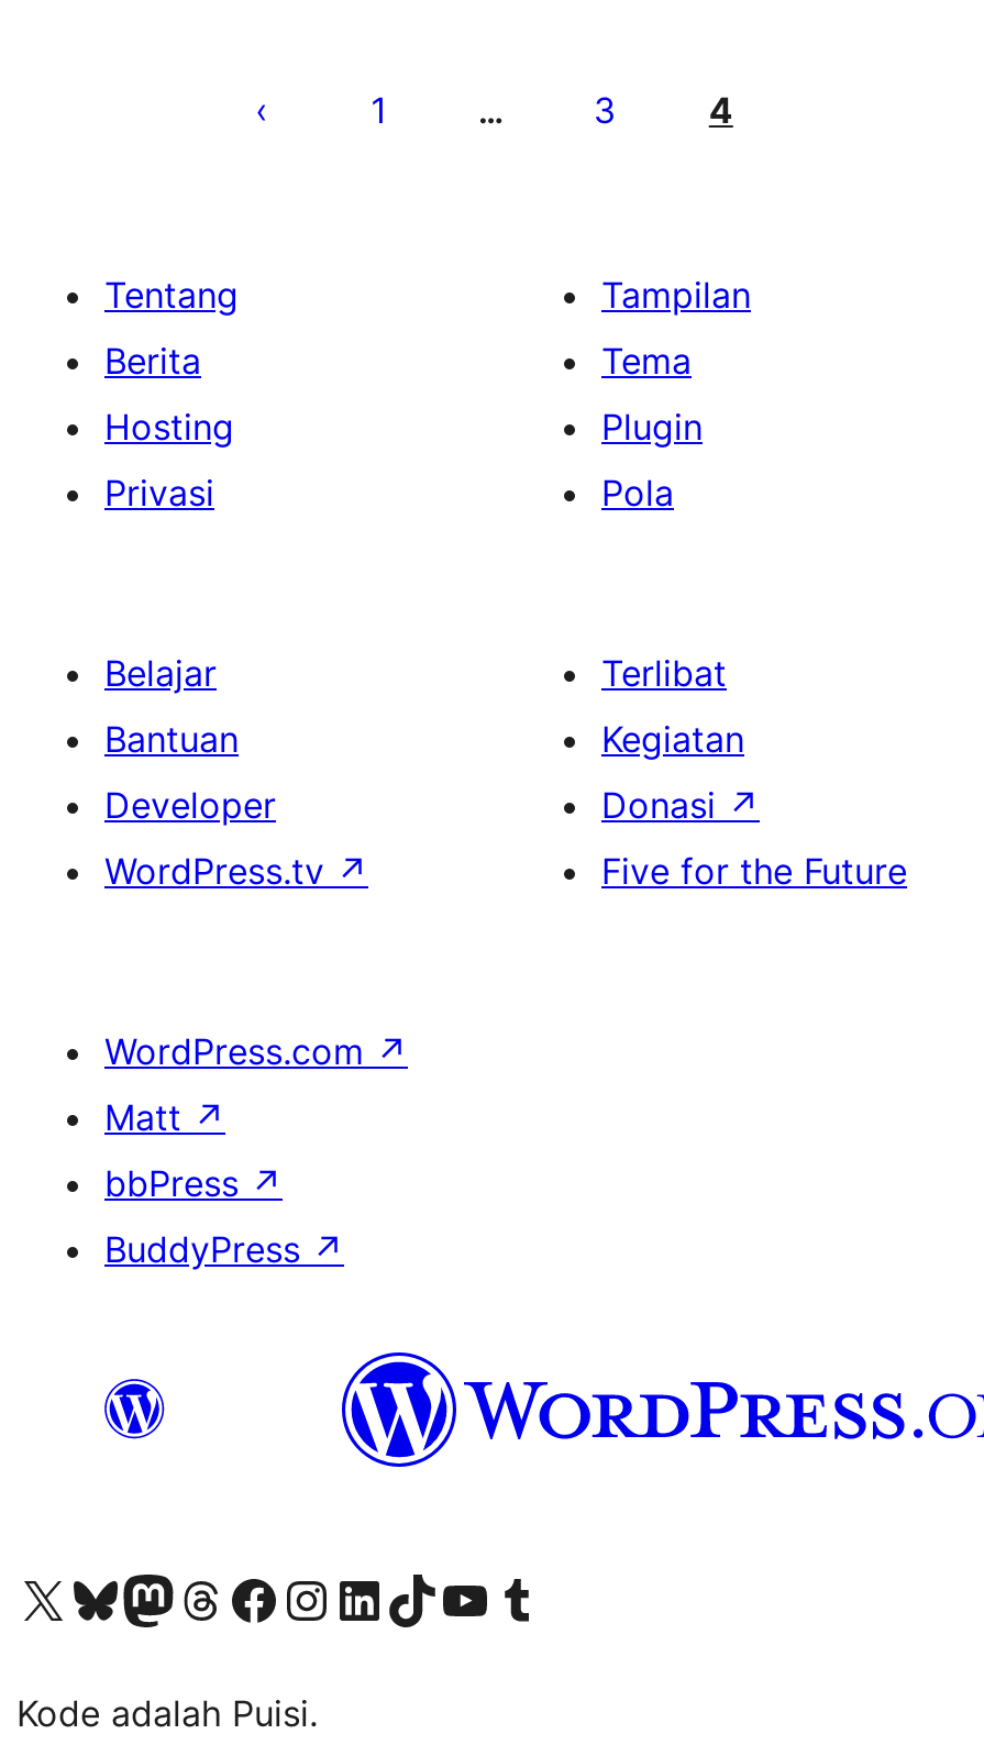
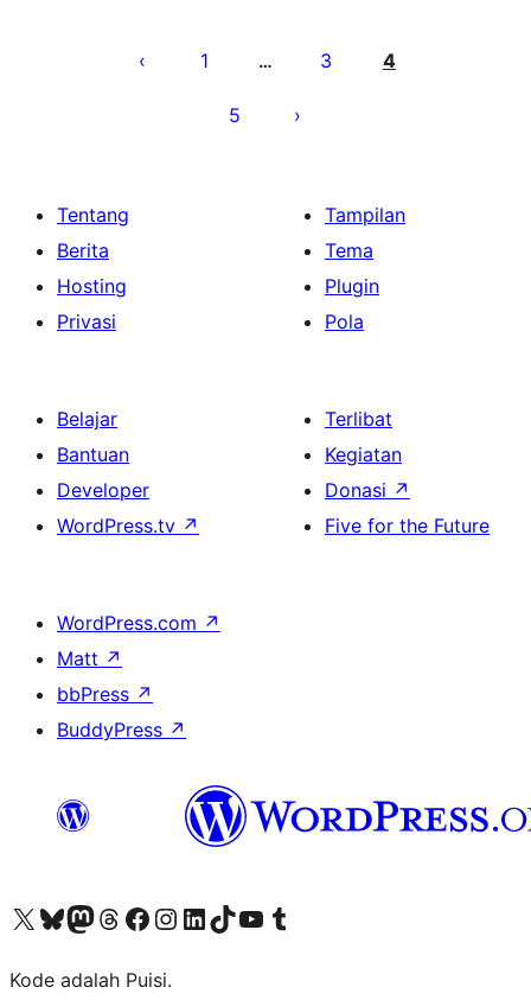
+ 5
